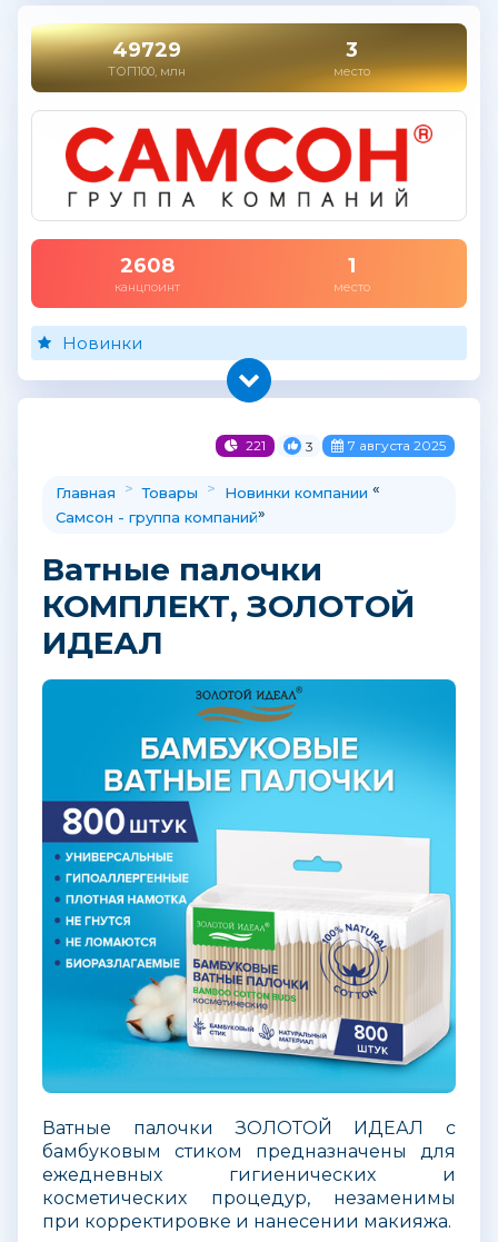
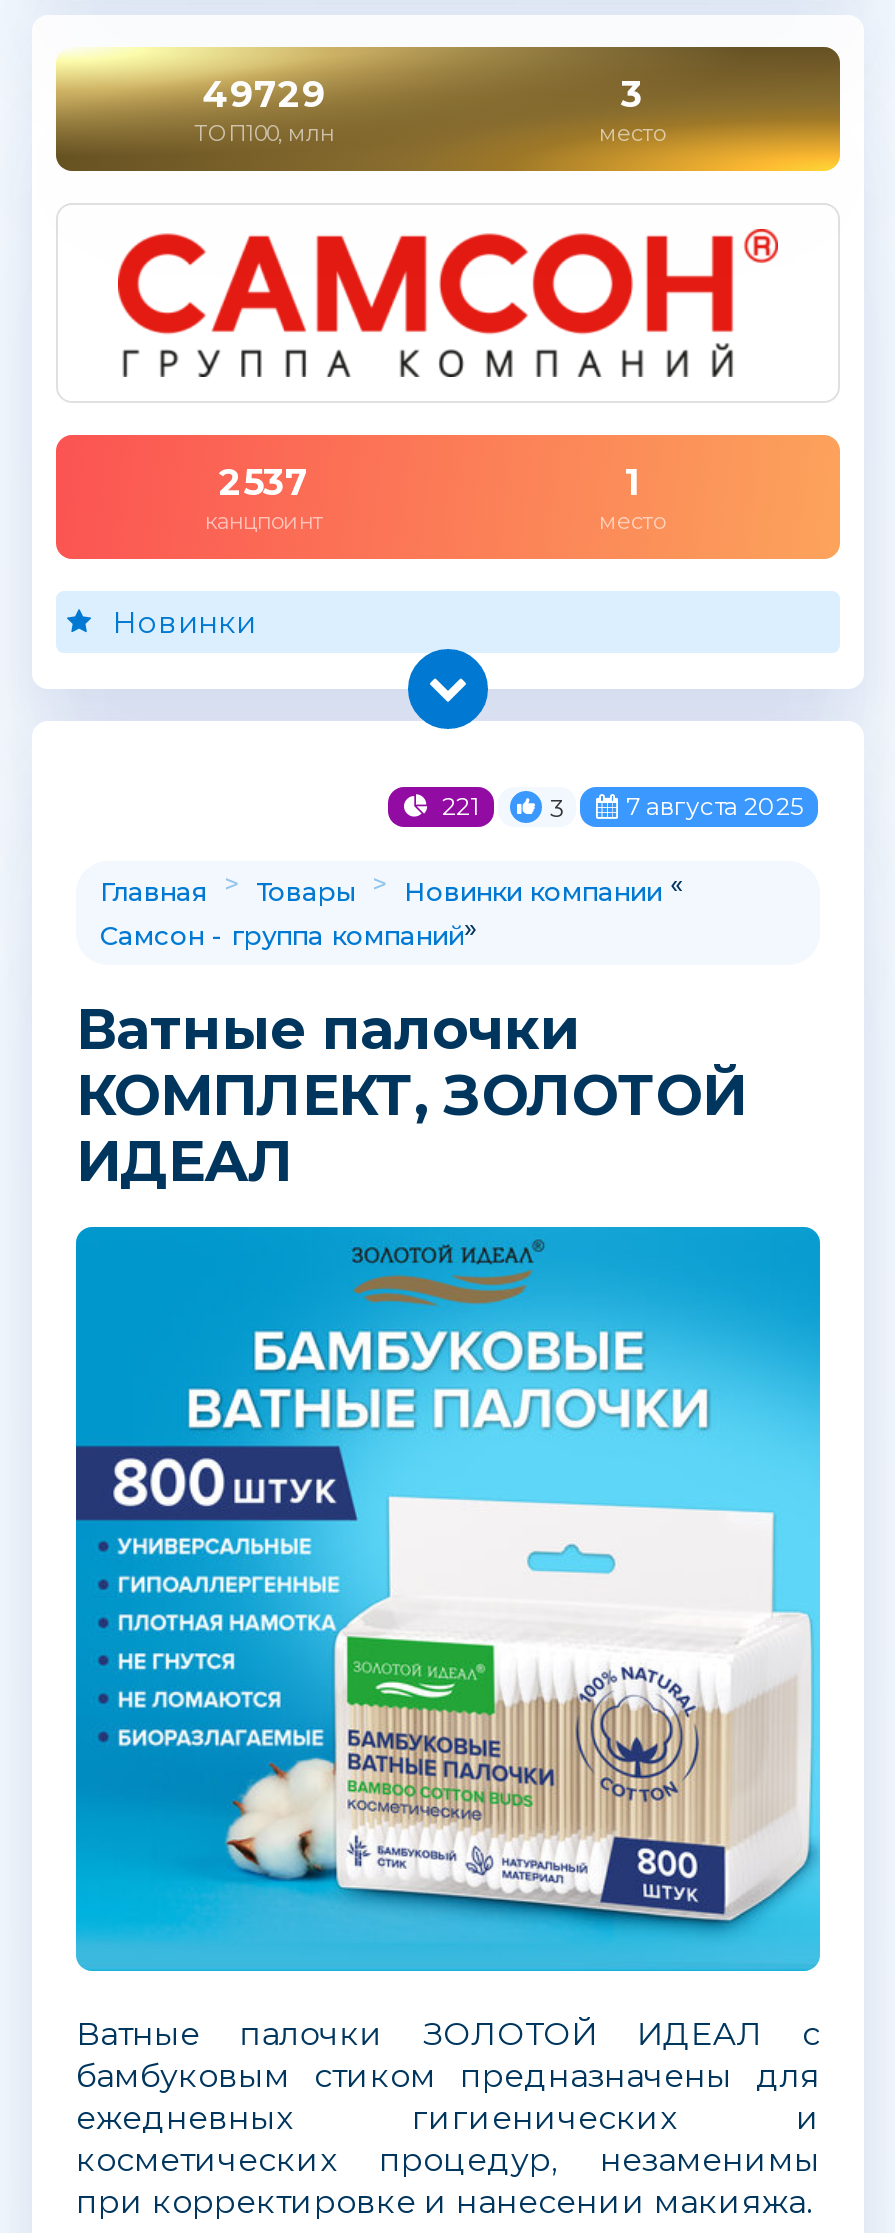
- 2608
+ 2537
